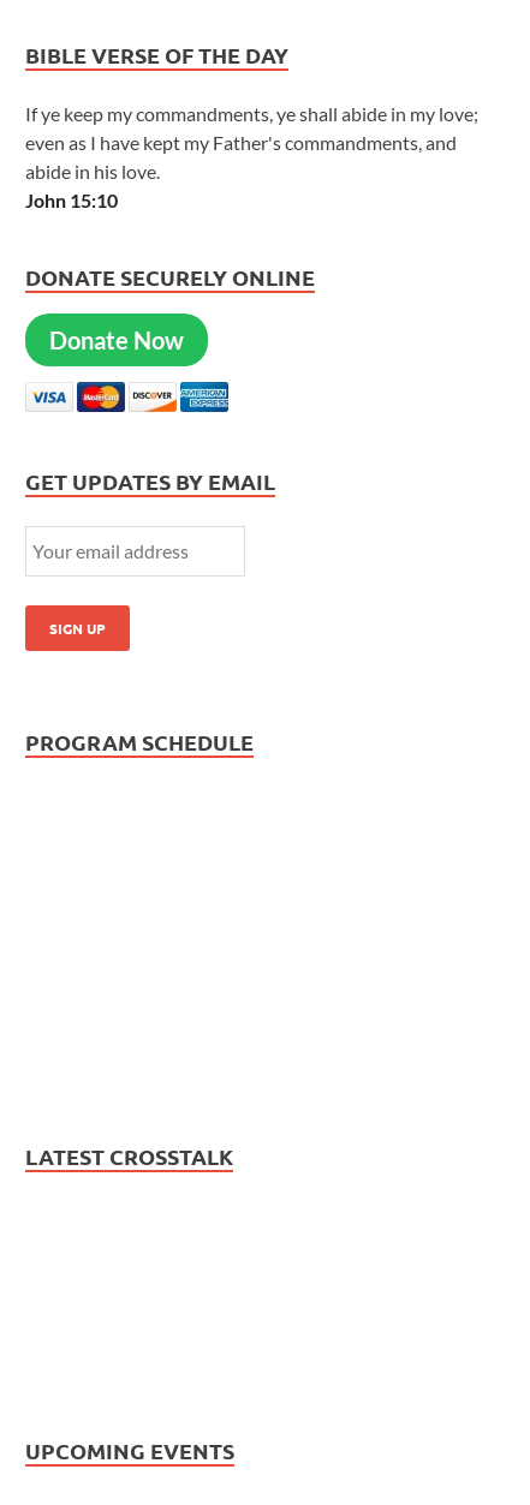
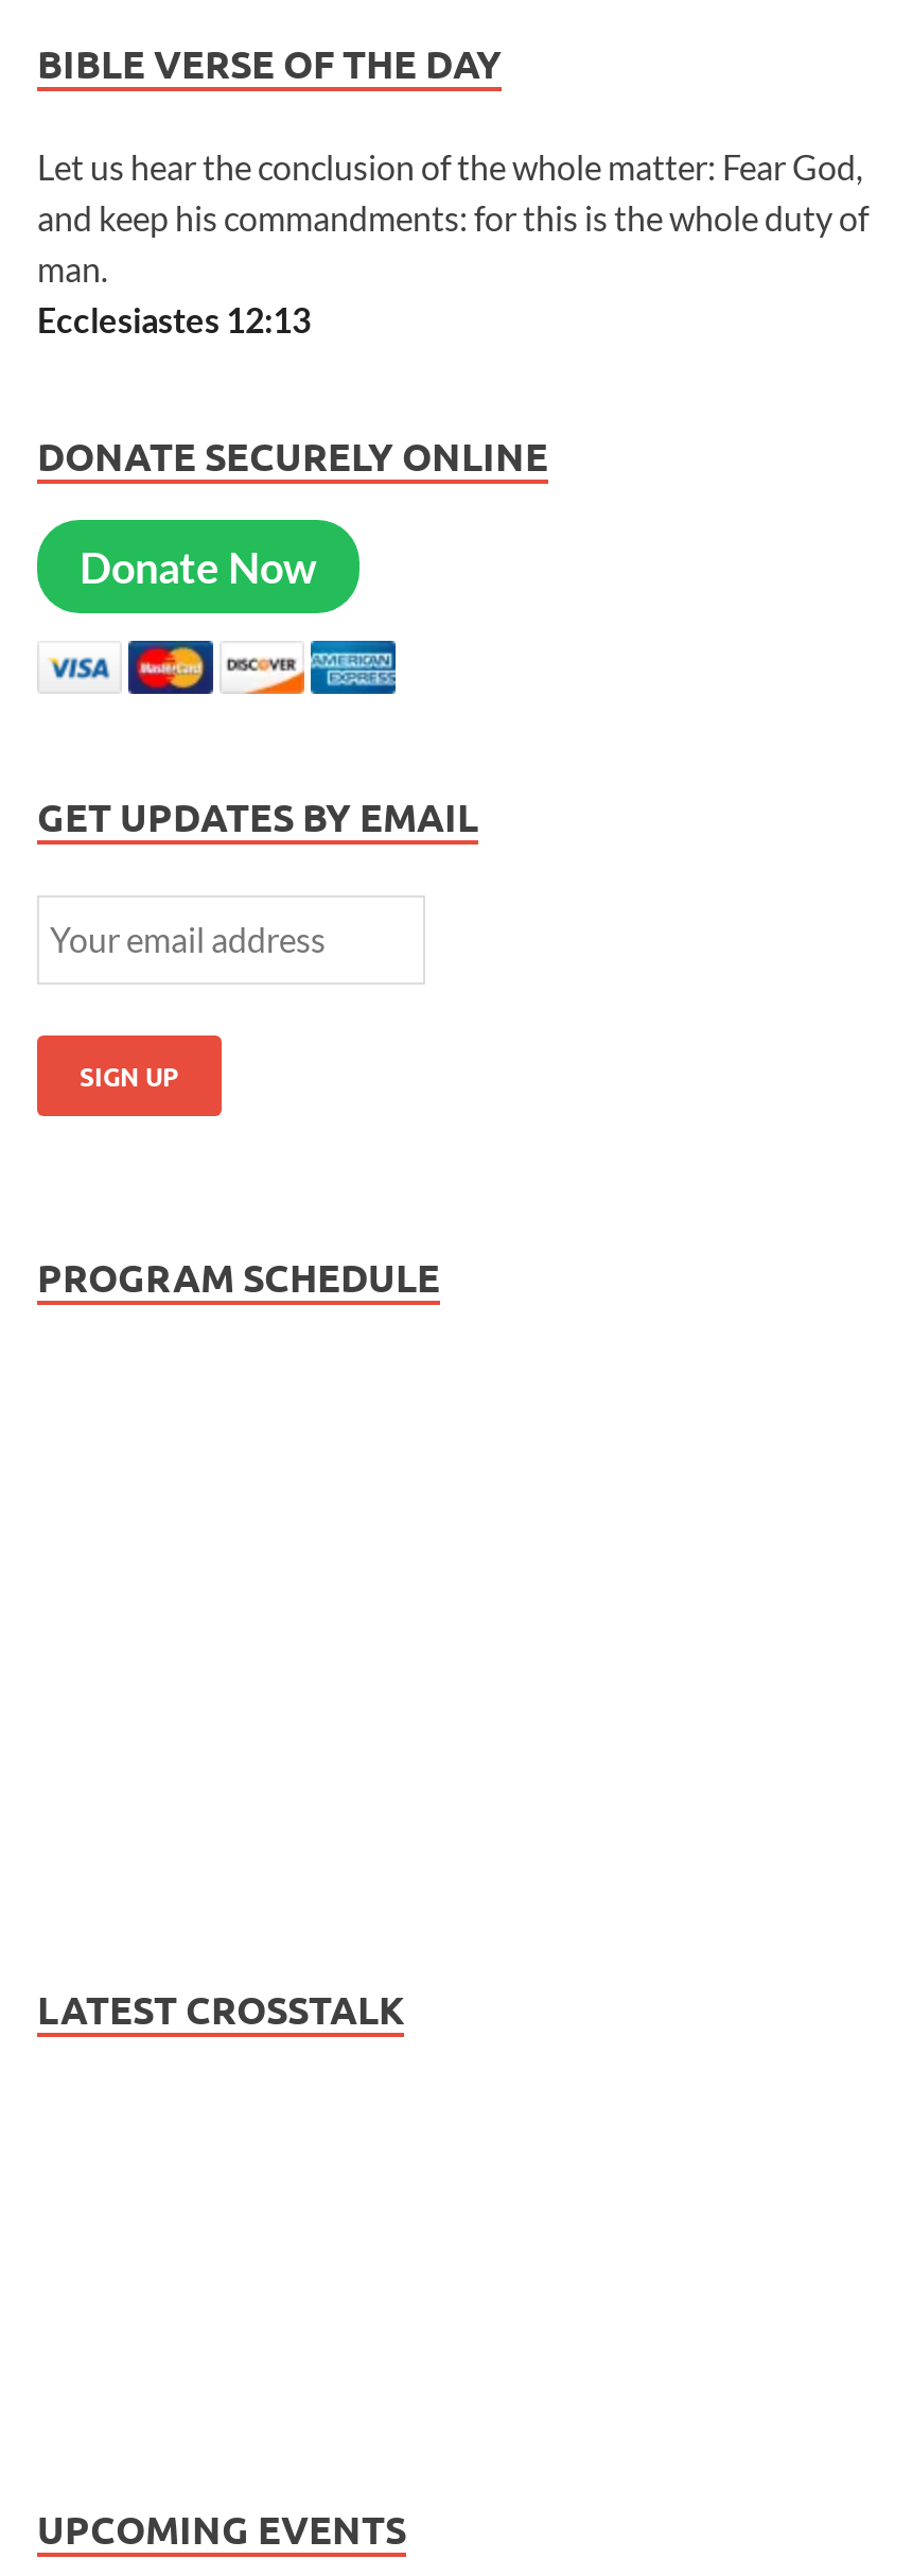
- If ye keep my commandments, ye shall abide in my love;
- even as I have kept my Father's commandments, and
- abide in his love.
- John 15:10
+ Let us hear the conclusion of the whole matter: Fear God,
+ and keep his commandments: for this is the whole duty of
+ man.
+ Ecclesiastes 12:13
